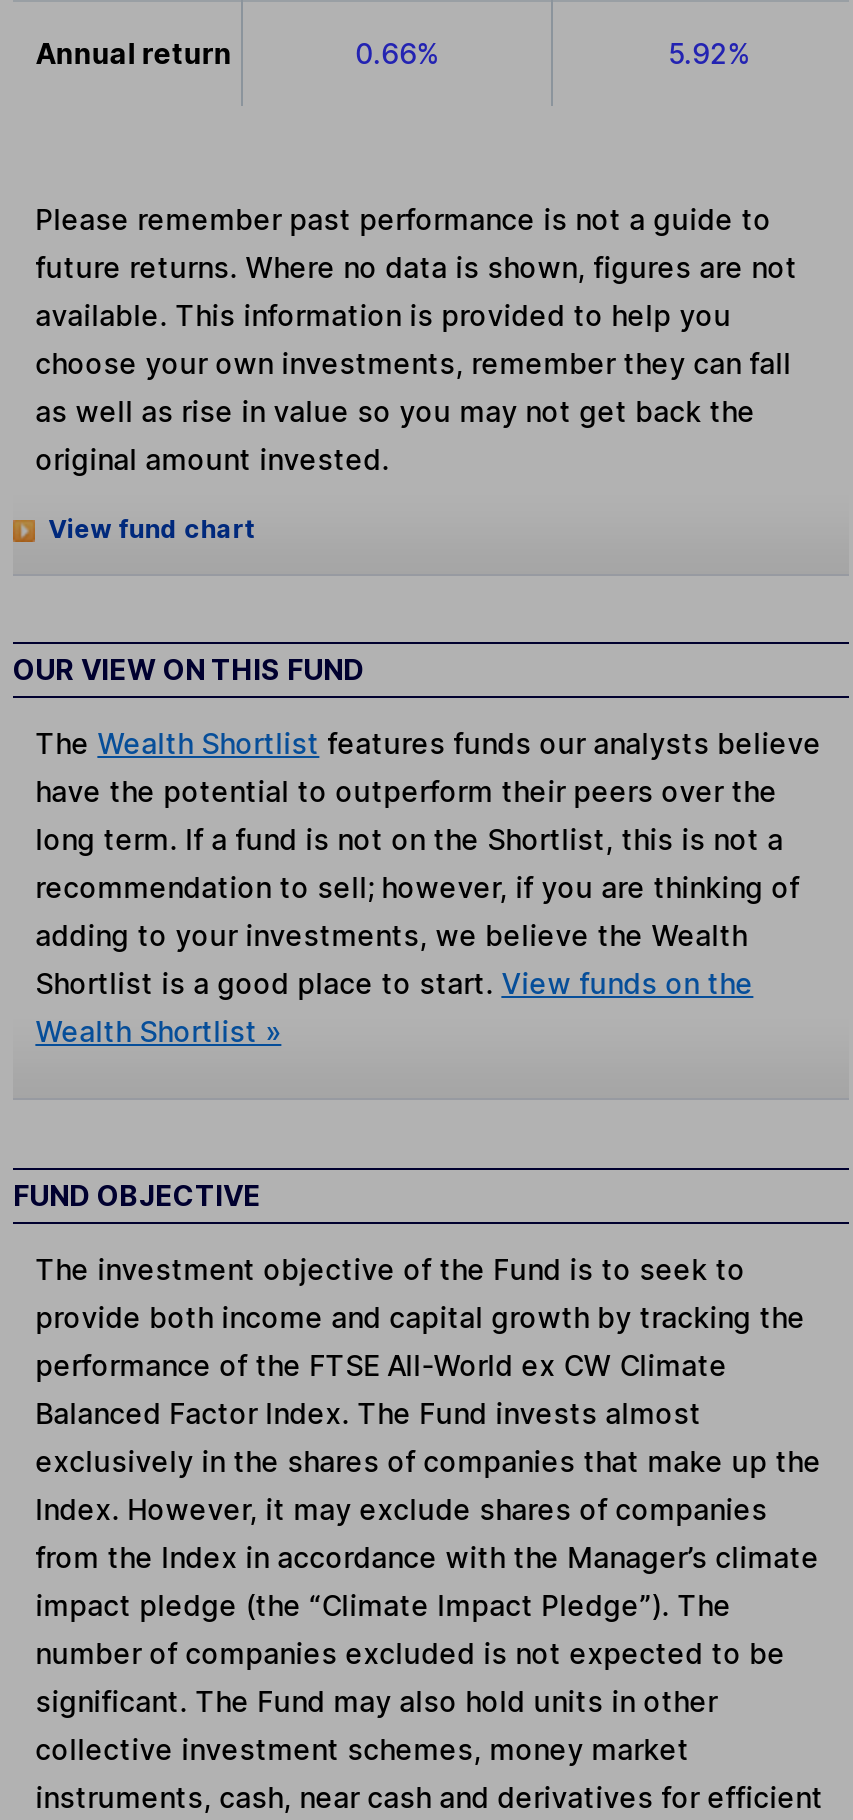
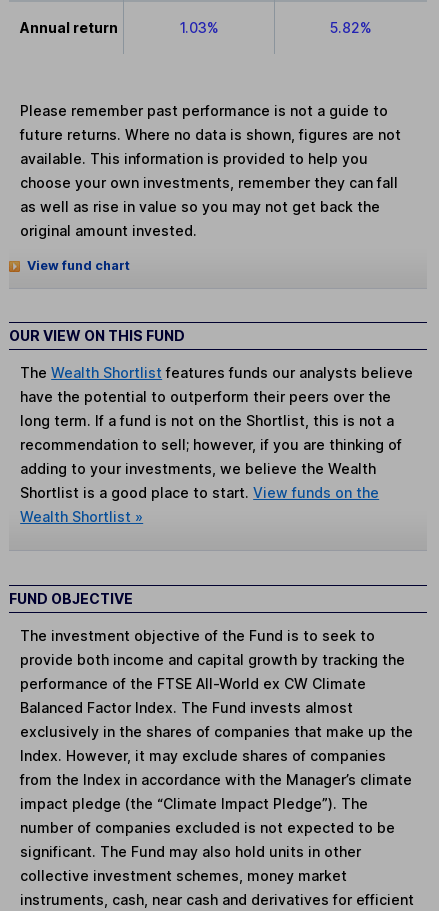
- 0.66%
+ 1.03%

- 5.92%
+ 5.82%
